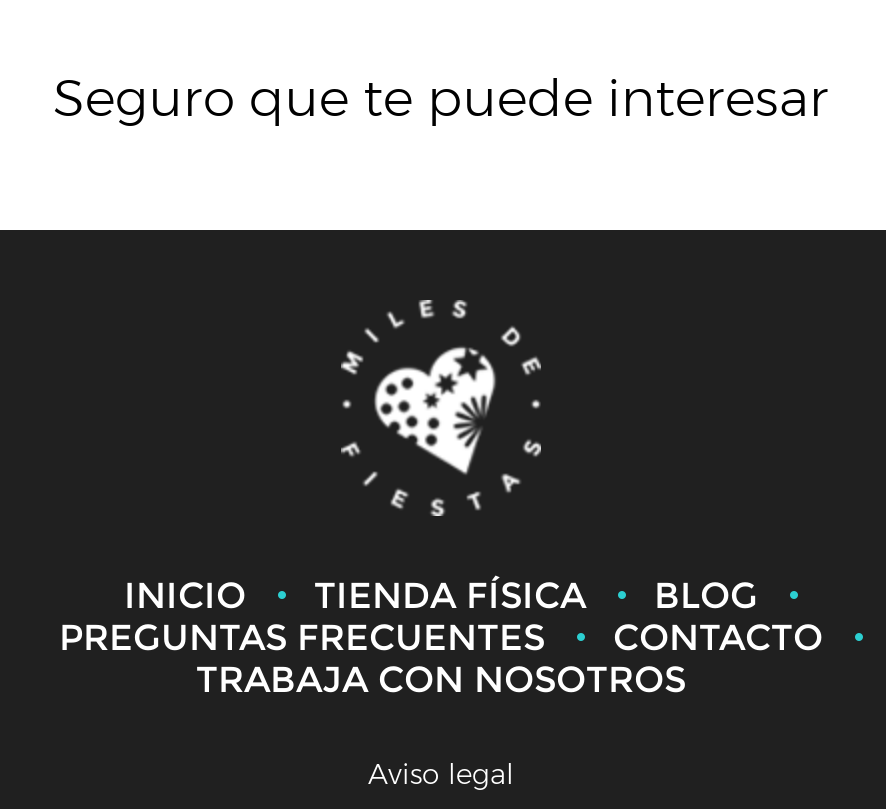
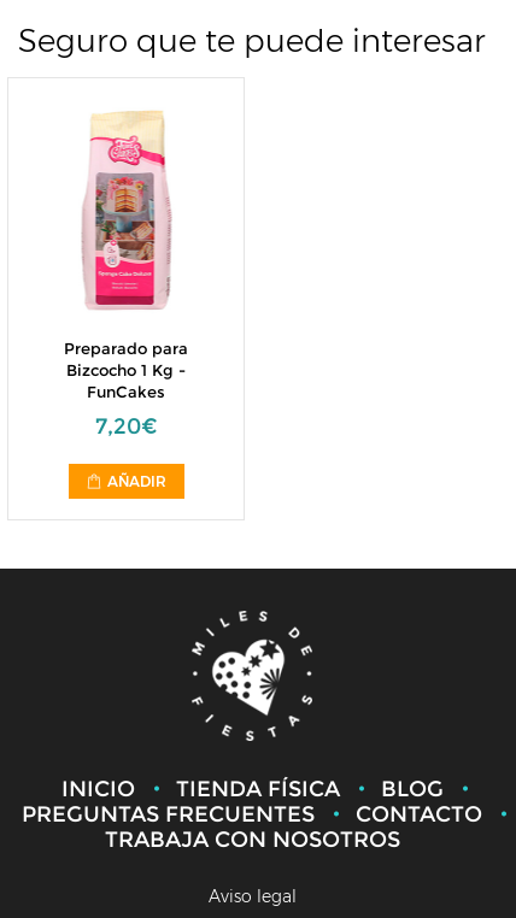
+ [image]
+ Preparado para
+ Bizcocho 1 Kg -
+ FunCakes
+ 7,20€
+ AÑADIR
